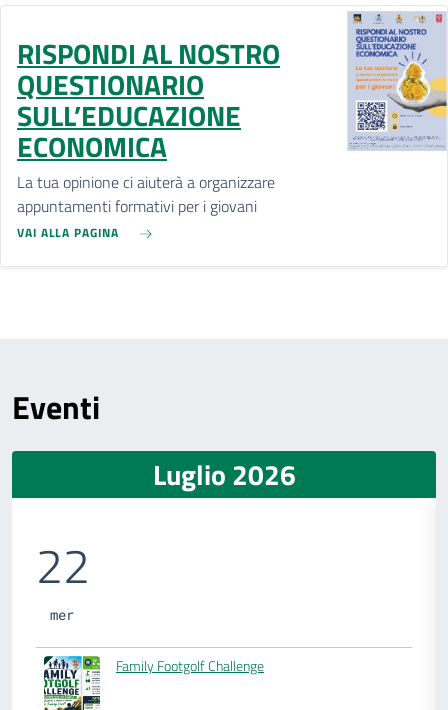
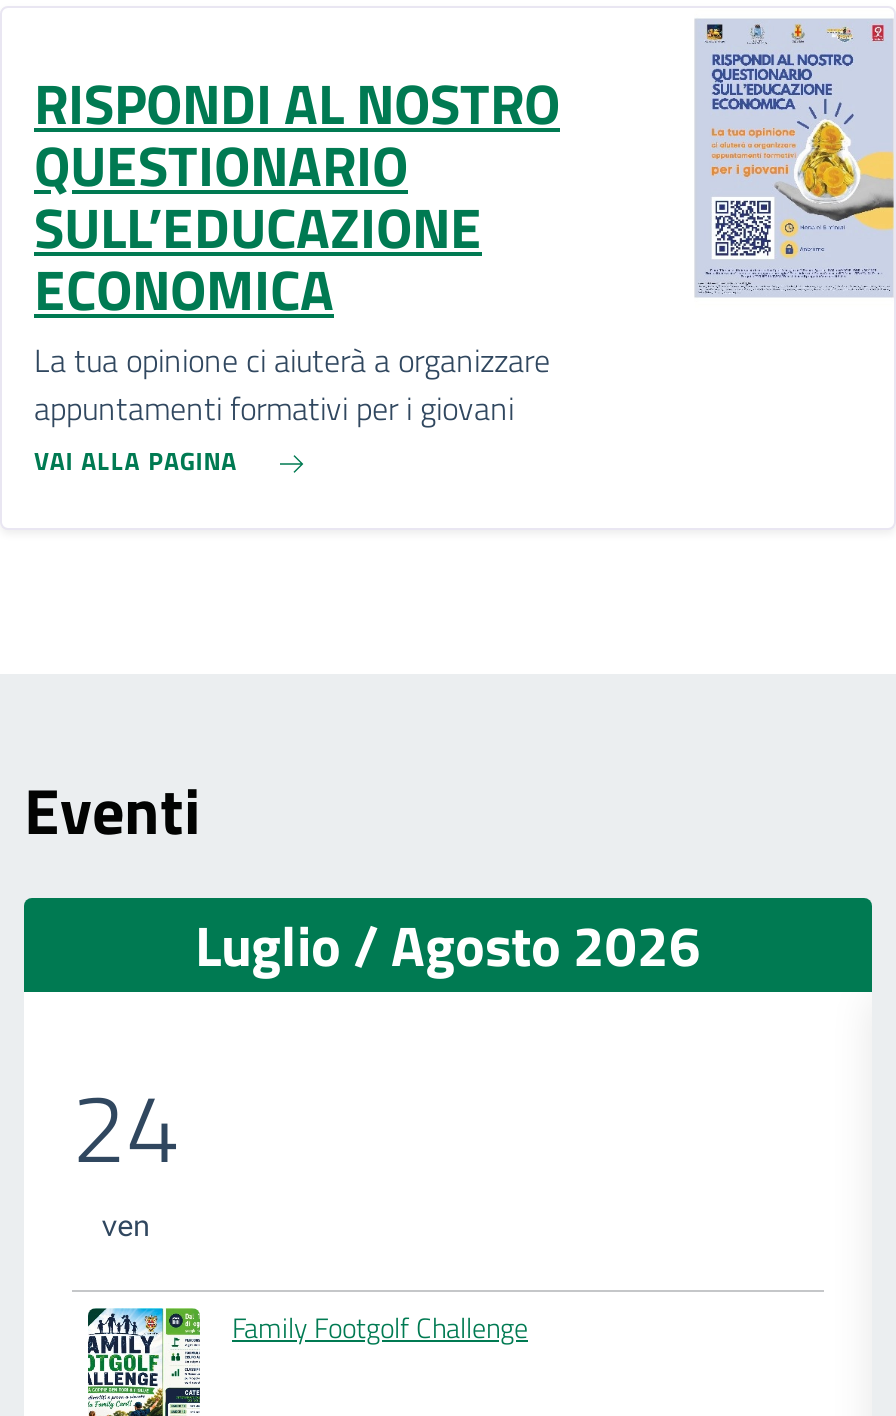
- Luglio 2026
+ Luglio / Agosto 2026

- 22
- mer
+ 24
+ ven
